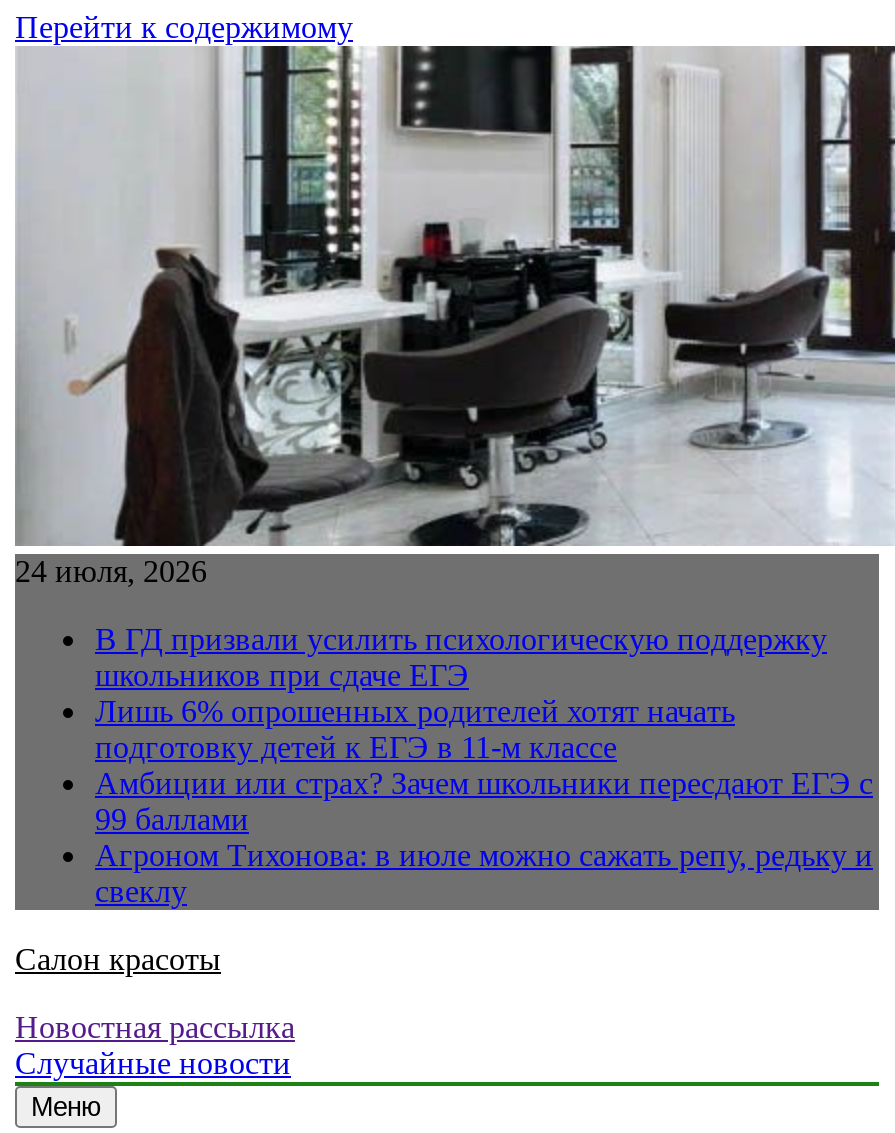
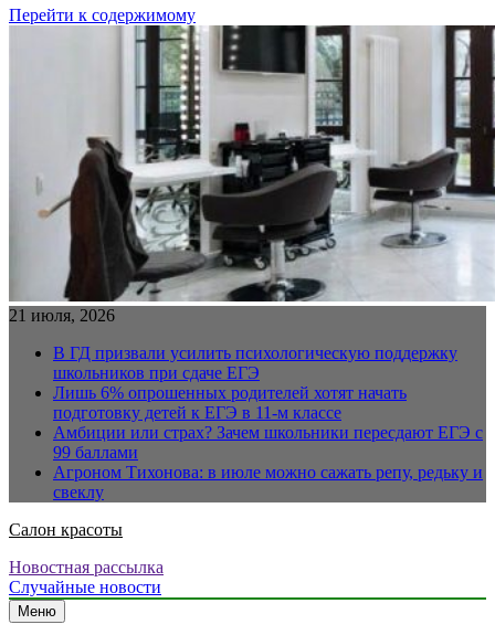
- 24 июля, 2026
+ 21 июля, 2026
